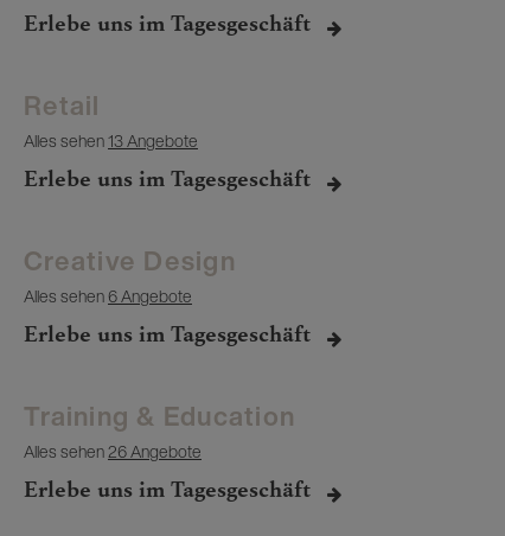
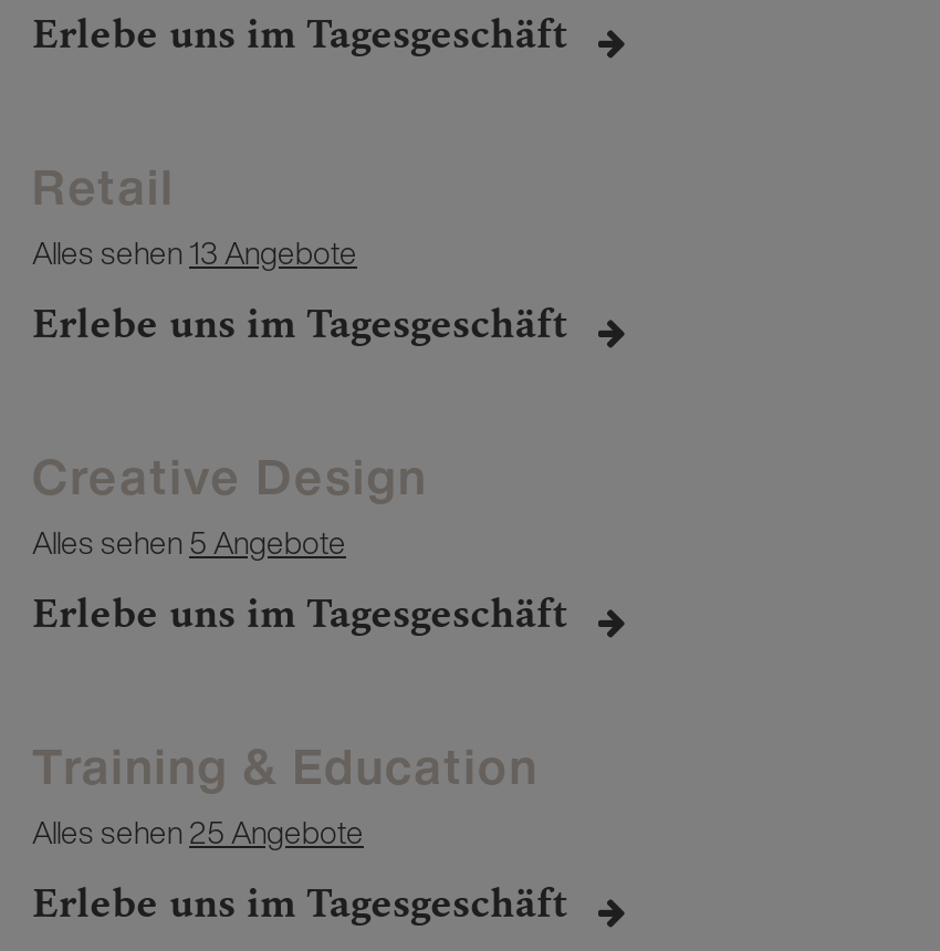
- Alles sehen 6 Angebote
+ Alles sehen 5 Angebote

- Alles sehen 26 Angebote
+ Alles sehen 25 Angebote
